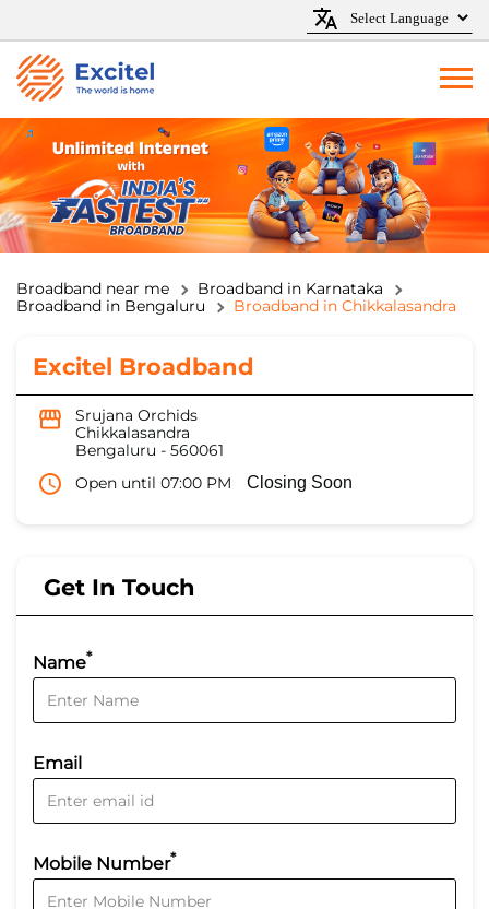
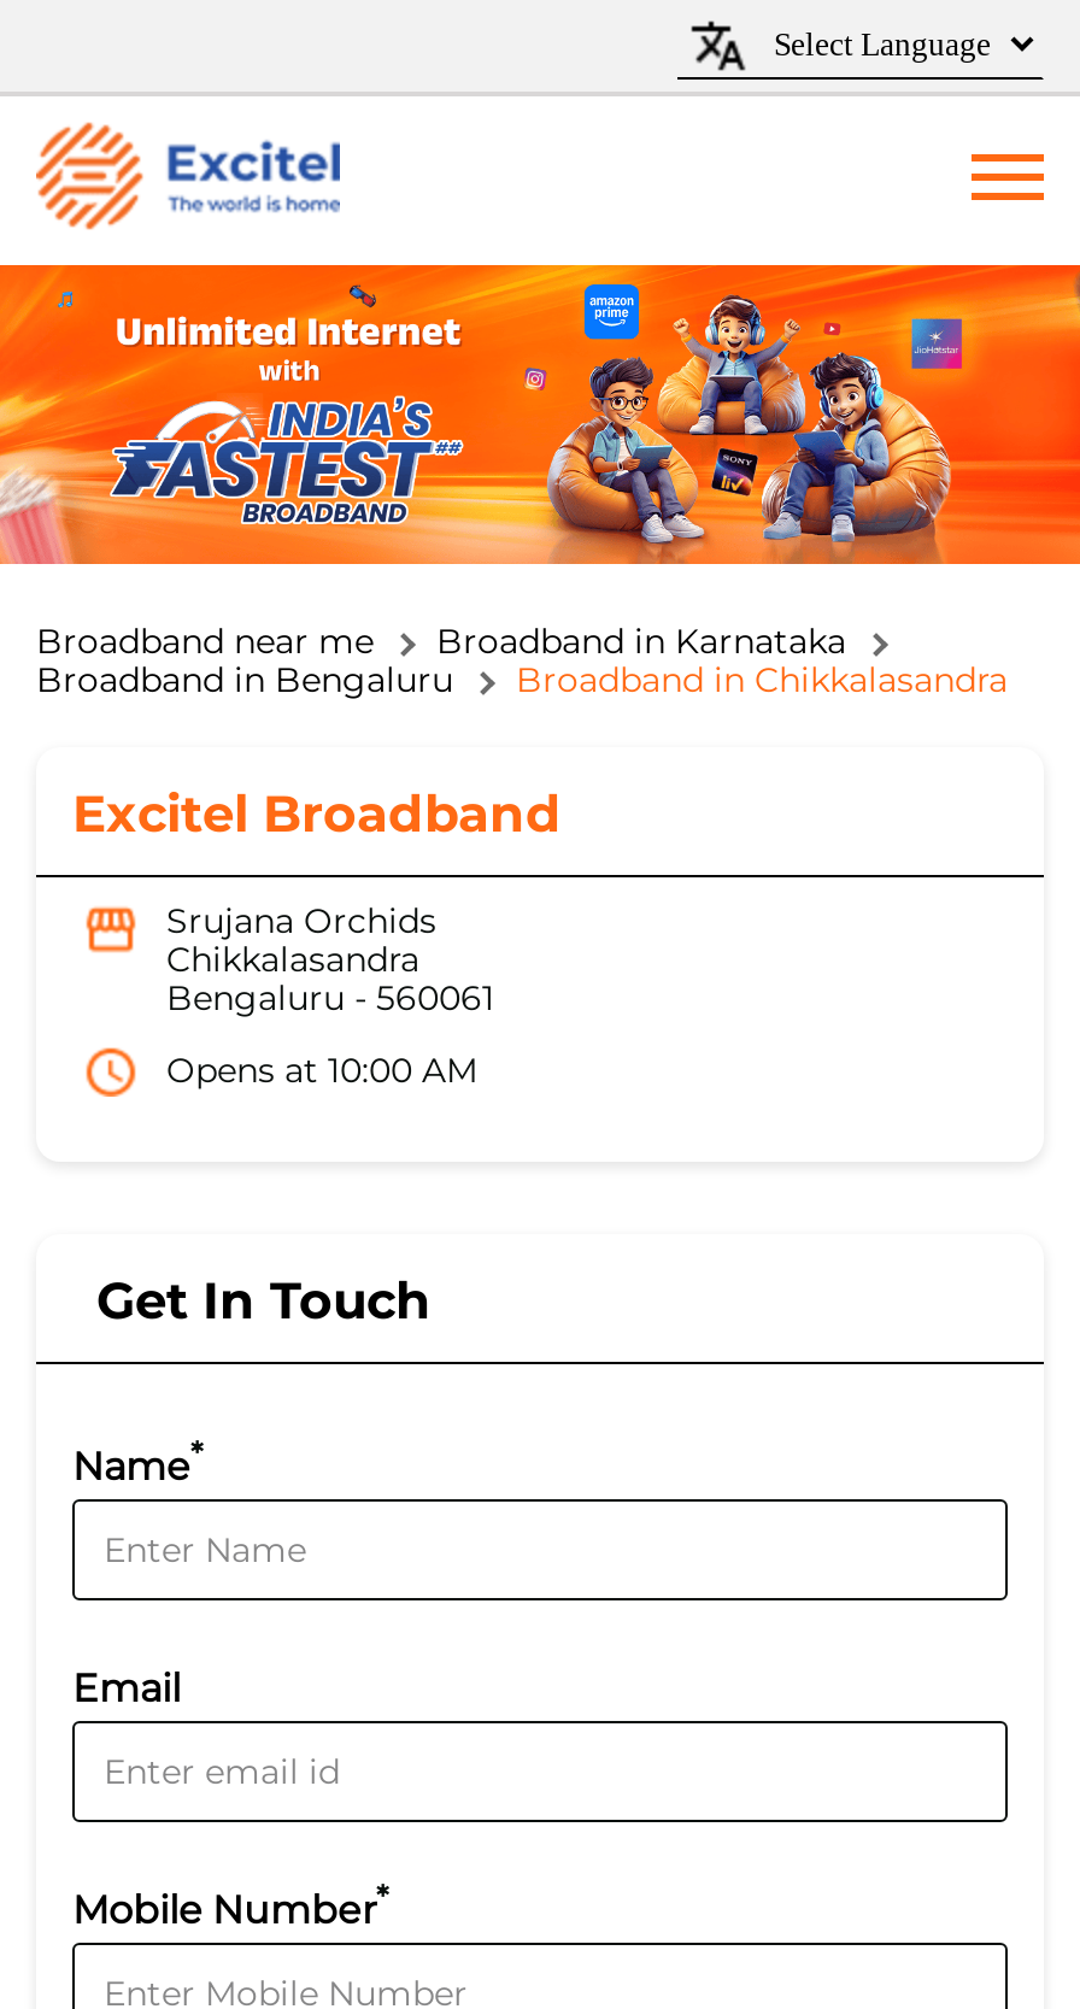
- Open until 07:00 PM
- Closing Soon
+ Opens at 10:00 AM
